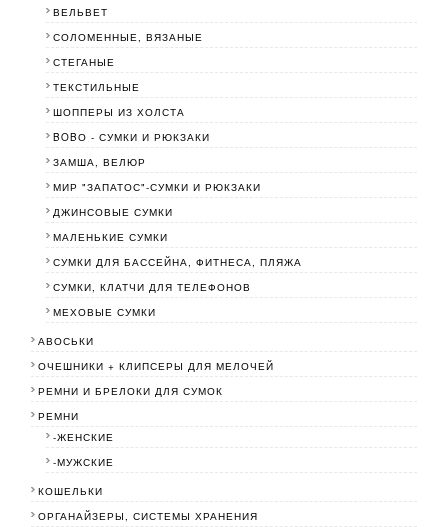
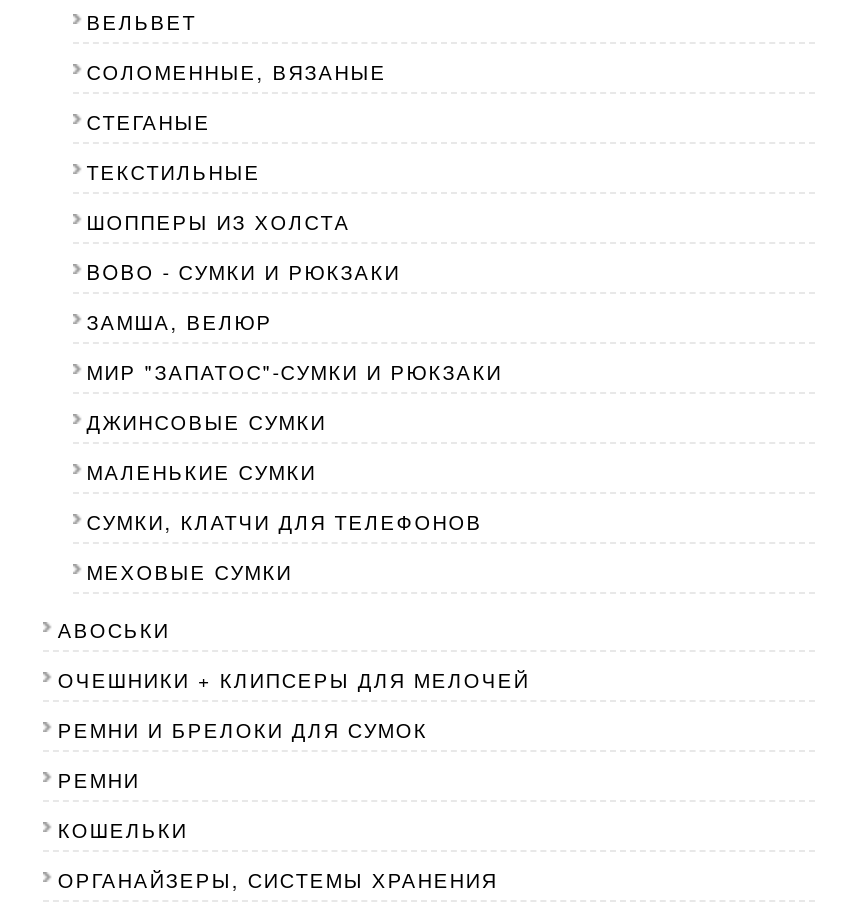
- СУМКИ ДЛЯ БАССЕЙНА, ФИТНЕСА, ПЛЯЖА

- -ЖЕНСКИЕ
- -МУЖСКИЕ
